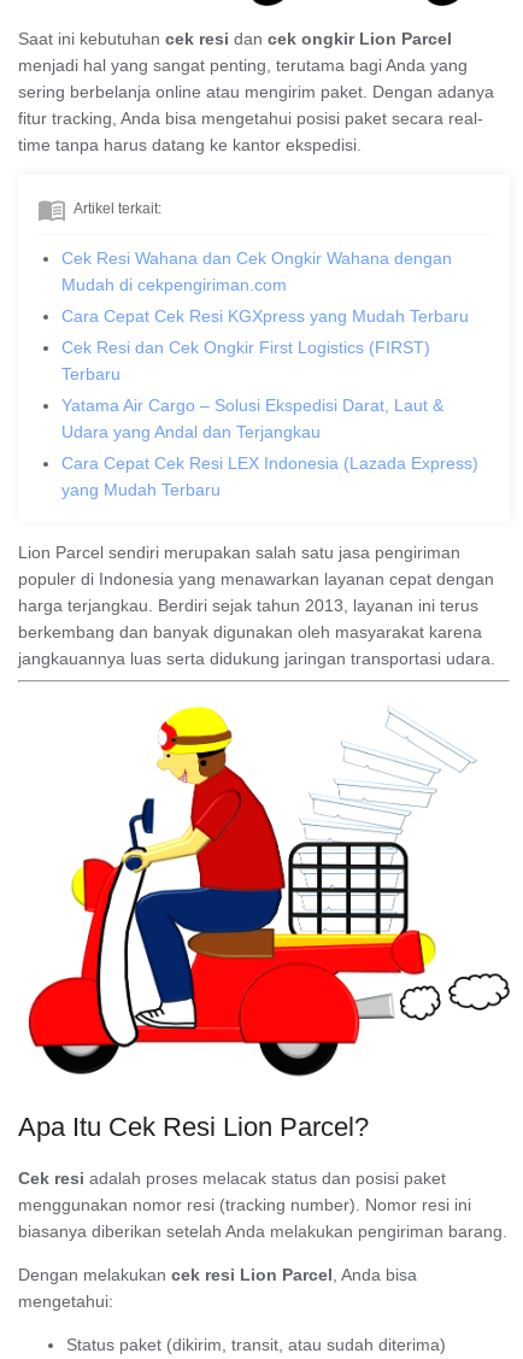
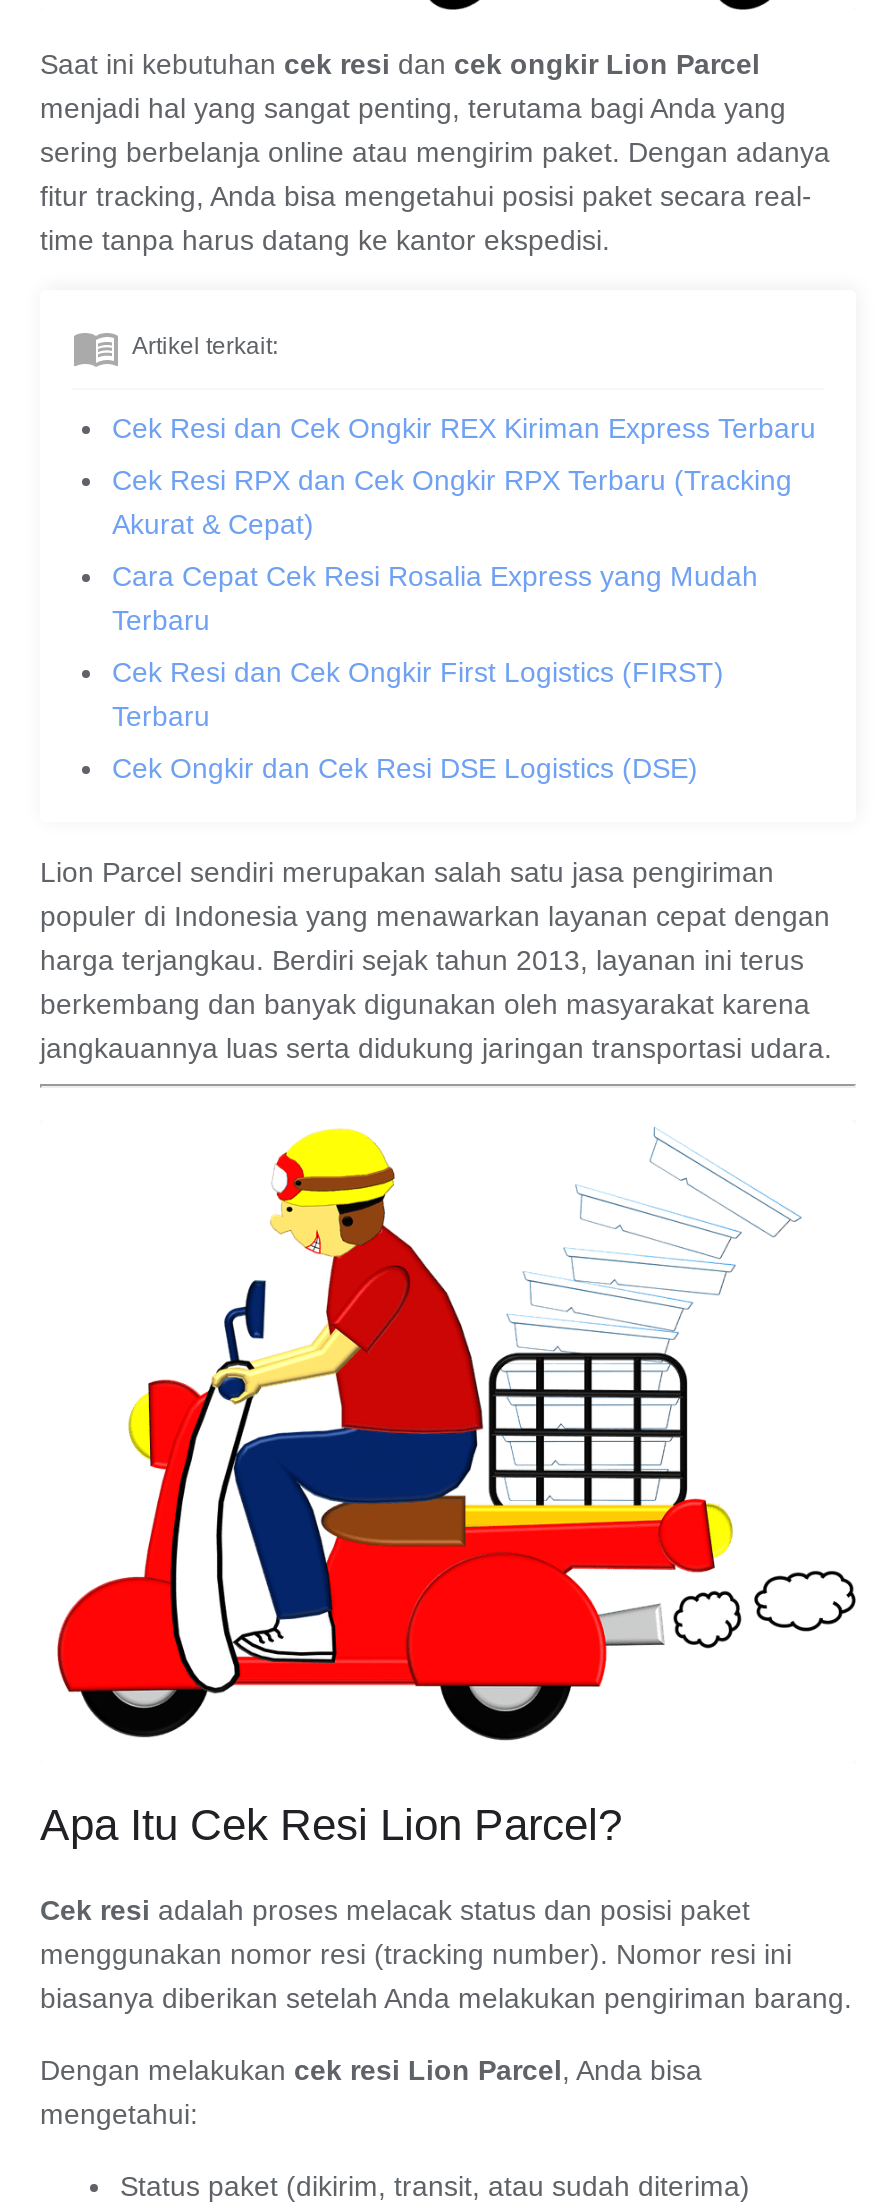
- Cek Resi Wahana dan Cek Ongkir Wahana dengan
- Mudah di cekpengiriman.com
- Cara Cepat Cek Resi KGXpress yang Mudah Terbaru
+ Cek Resi dan Cek Ongkir REX Kiriman Express Terbaru
+ Cek Resi RPX dan Cek Ongkir RPX Terbaru (Tracking
+ Akurat & Cepat)
+ Cara Cepat Cek Resi Rosalia Express yang Mudah
+ Terbaru

moved down: Cek Resi dan Cek Ongkir First Logistics (FIRST) | Terbaru

- Yatama Air Cargo – Solusi Ekspedisi Darat, Laut &
- Udara yang Andal dan Terjangkau
- Cara Cepat Cek Resi LEX Indonesia (Lazada Express)
- yang Mudah Terbaru
+ Cek Ongkir dan Cek Resi DSE Logistics (DSE)
